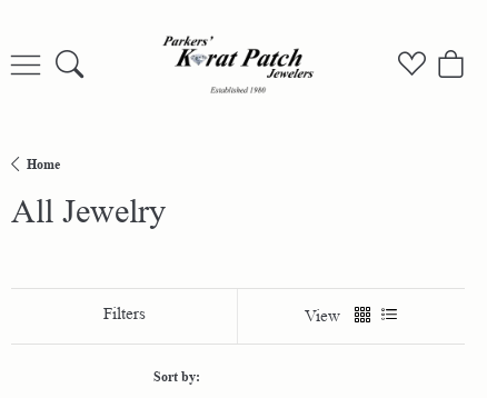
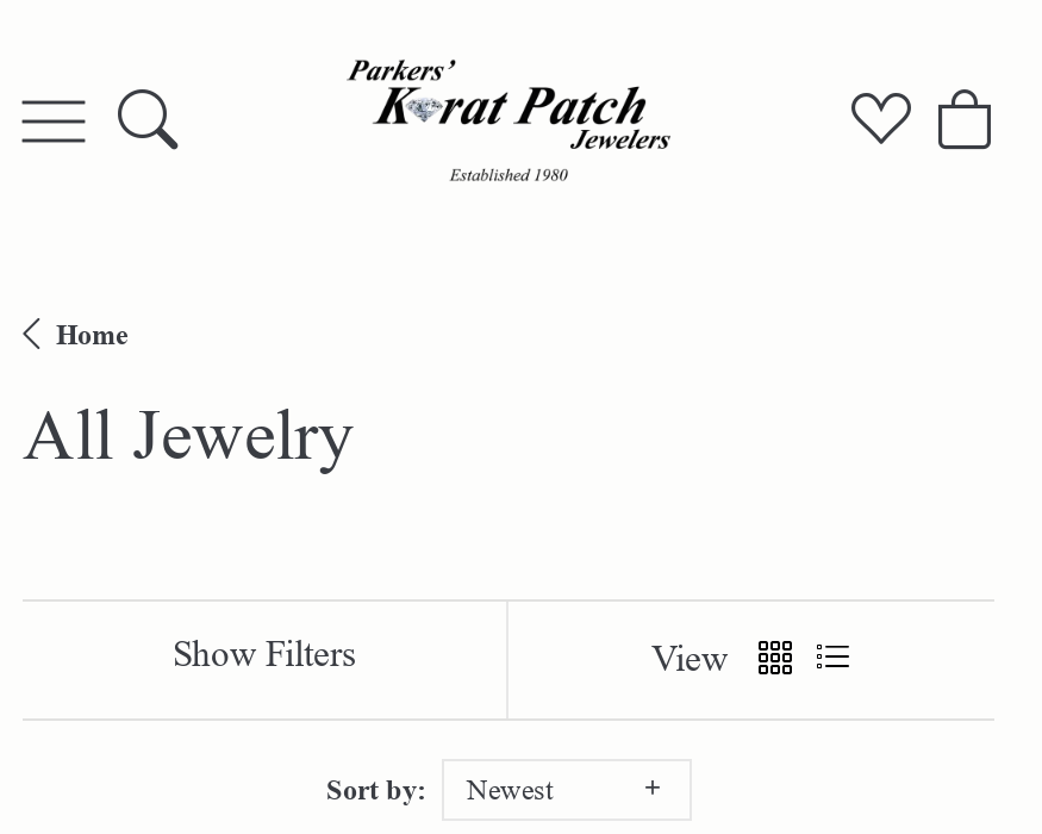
- Filters
+ Show Filters

+ Newest
